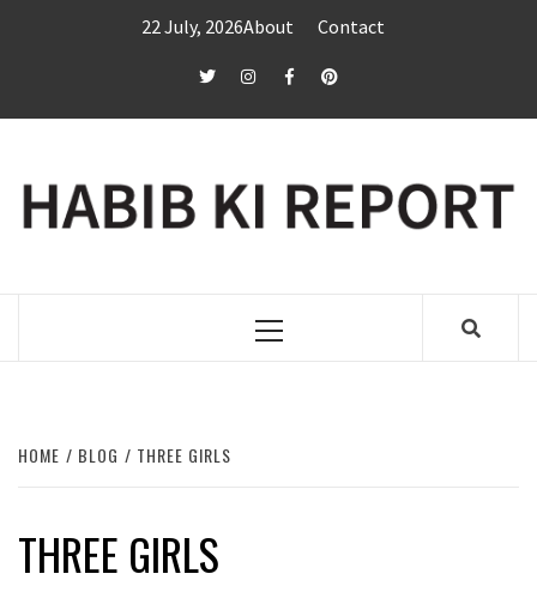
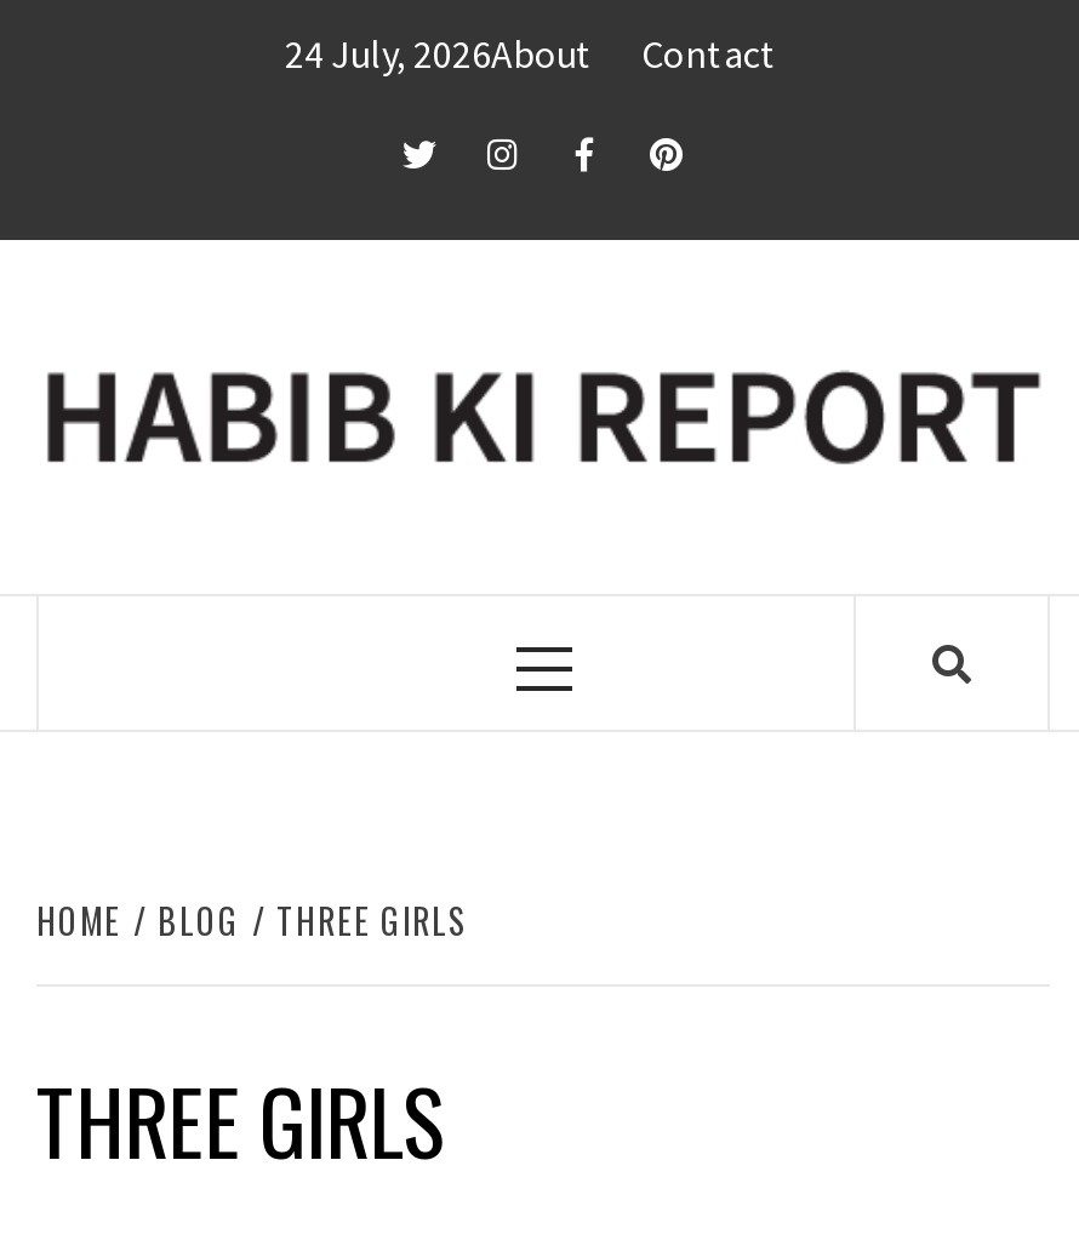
- 22 July, 2026About Contact
+ 24 July, 2026About Contact
